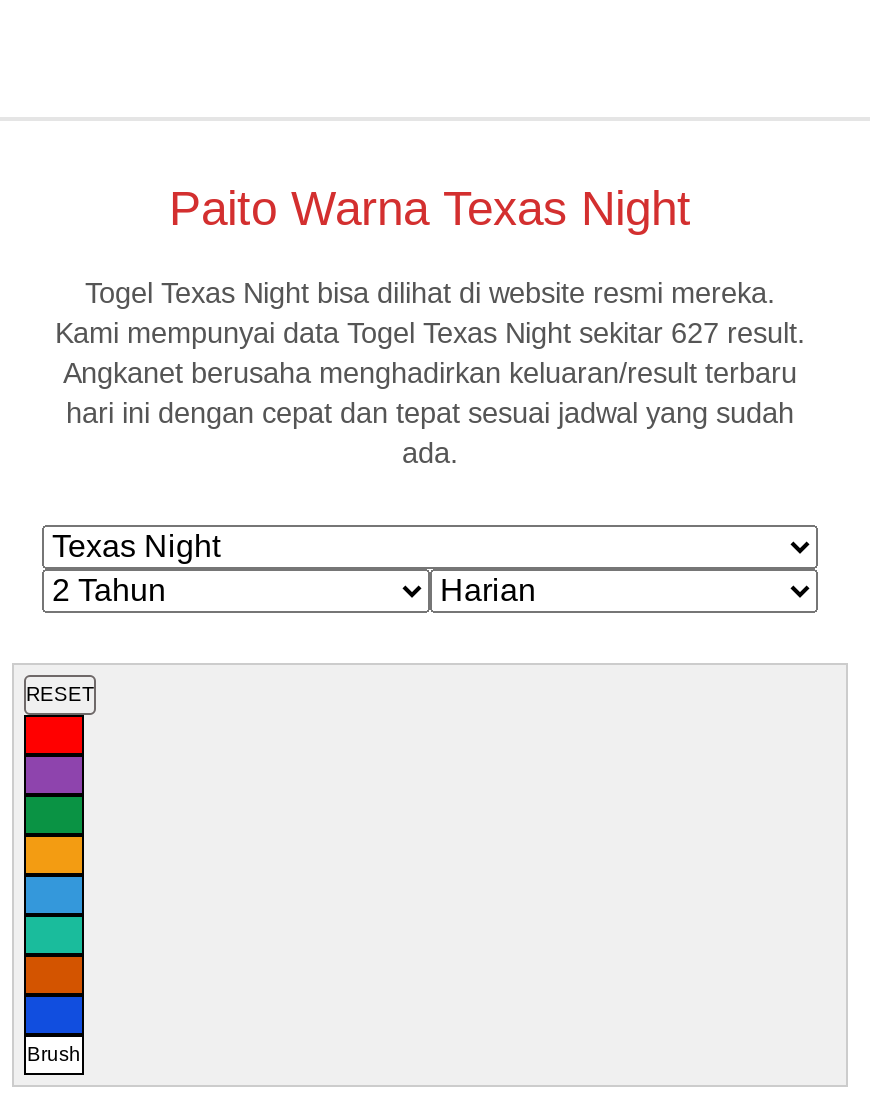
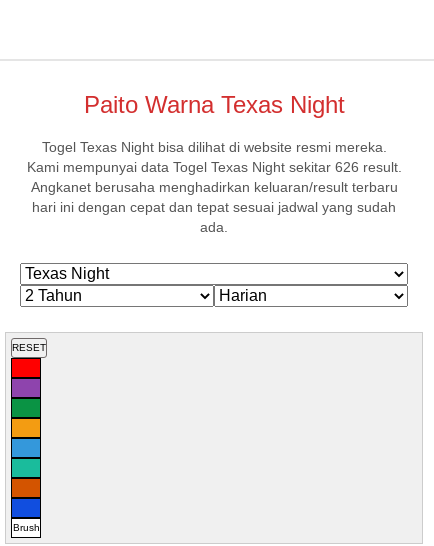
- Kami mempunyai data Togel Texas Night sekitar 627 result.
+ Kami mempunyai data Togel Texas Night sekitar 626 result.
